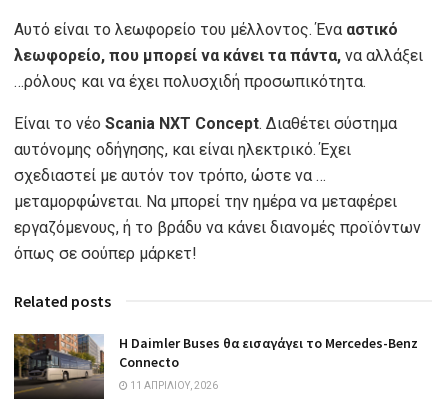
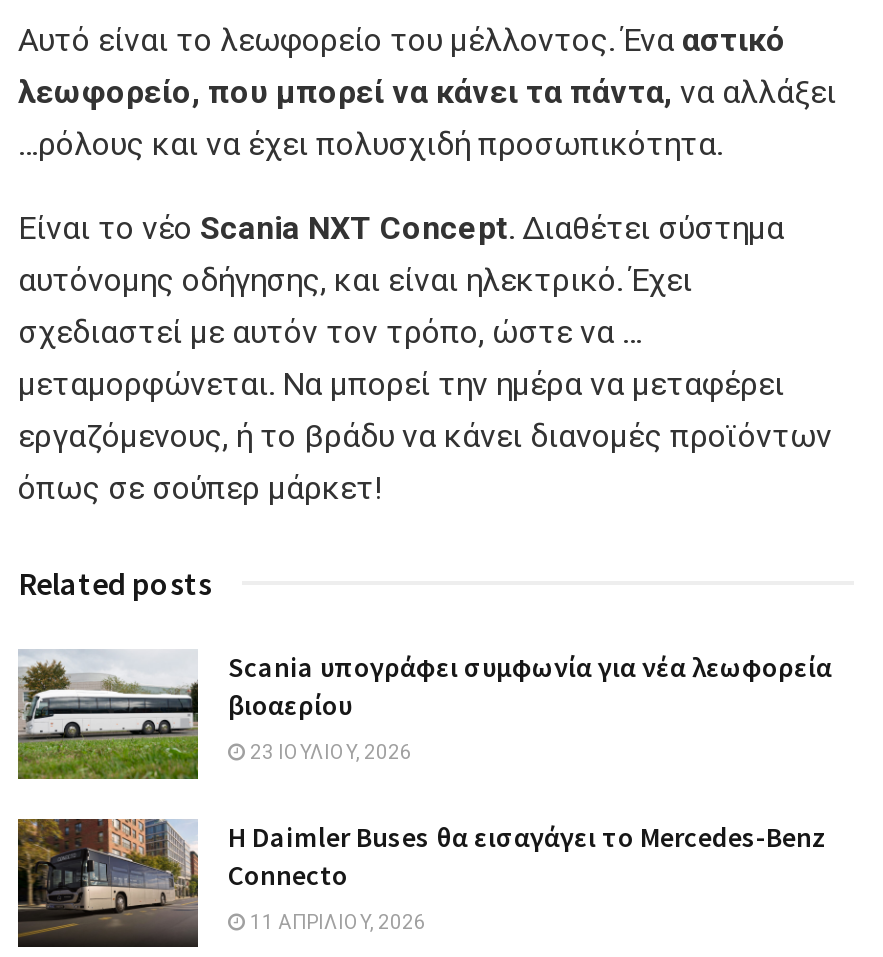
+ [image]
+ Scania υπογράφει συμφωνία για νέα λεωφορεία
+ βιοαερίου
+ 23 ΙΟΥΛΊΟΥ, 2026
